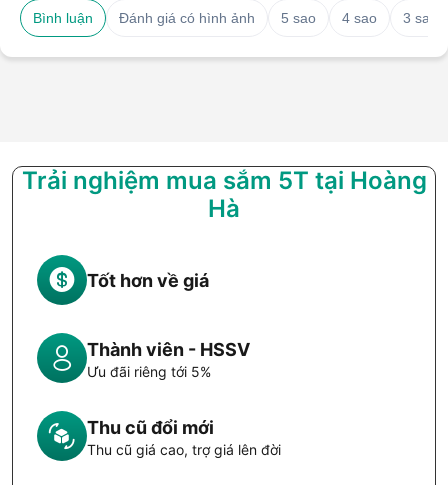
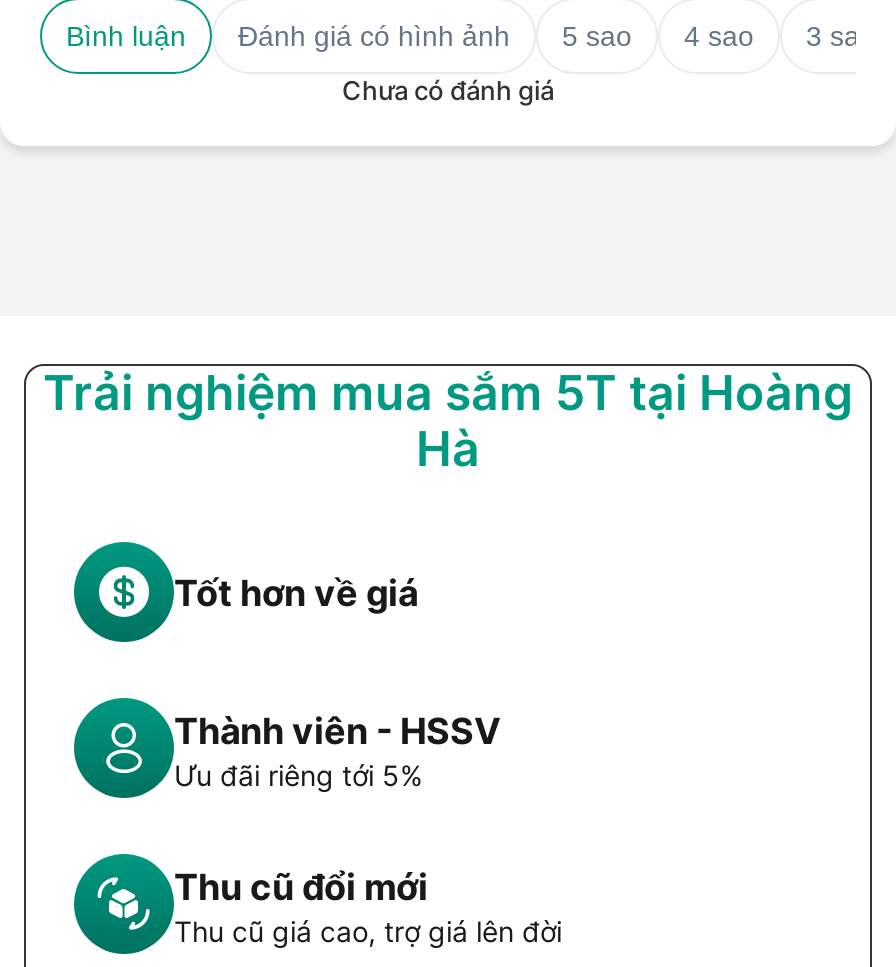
+ Chưa có đánh giá
